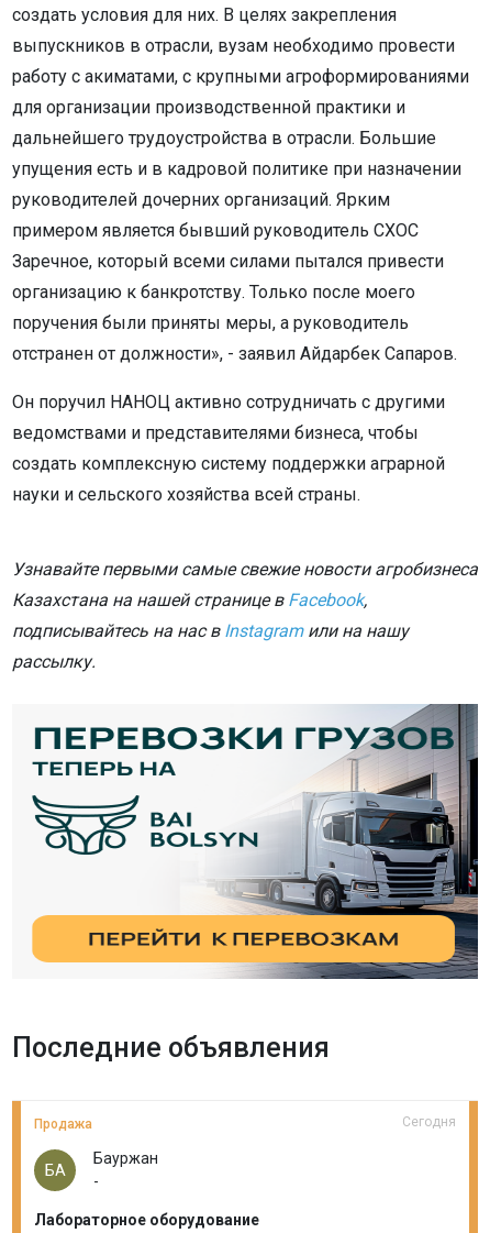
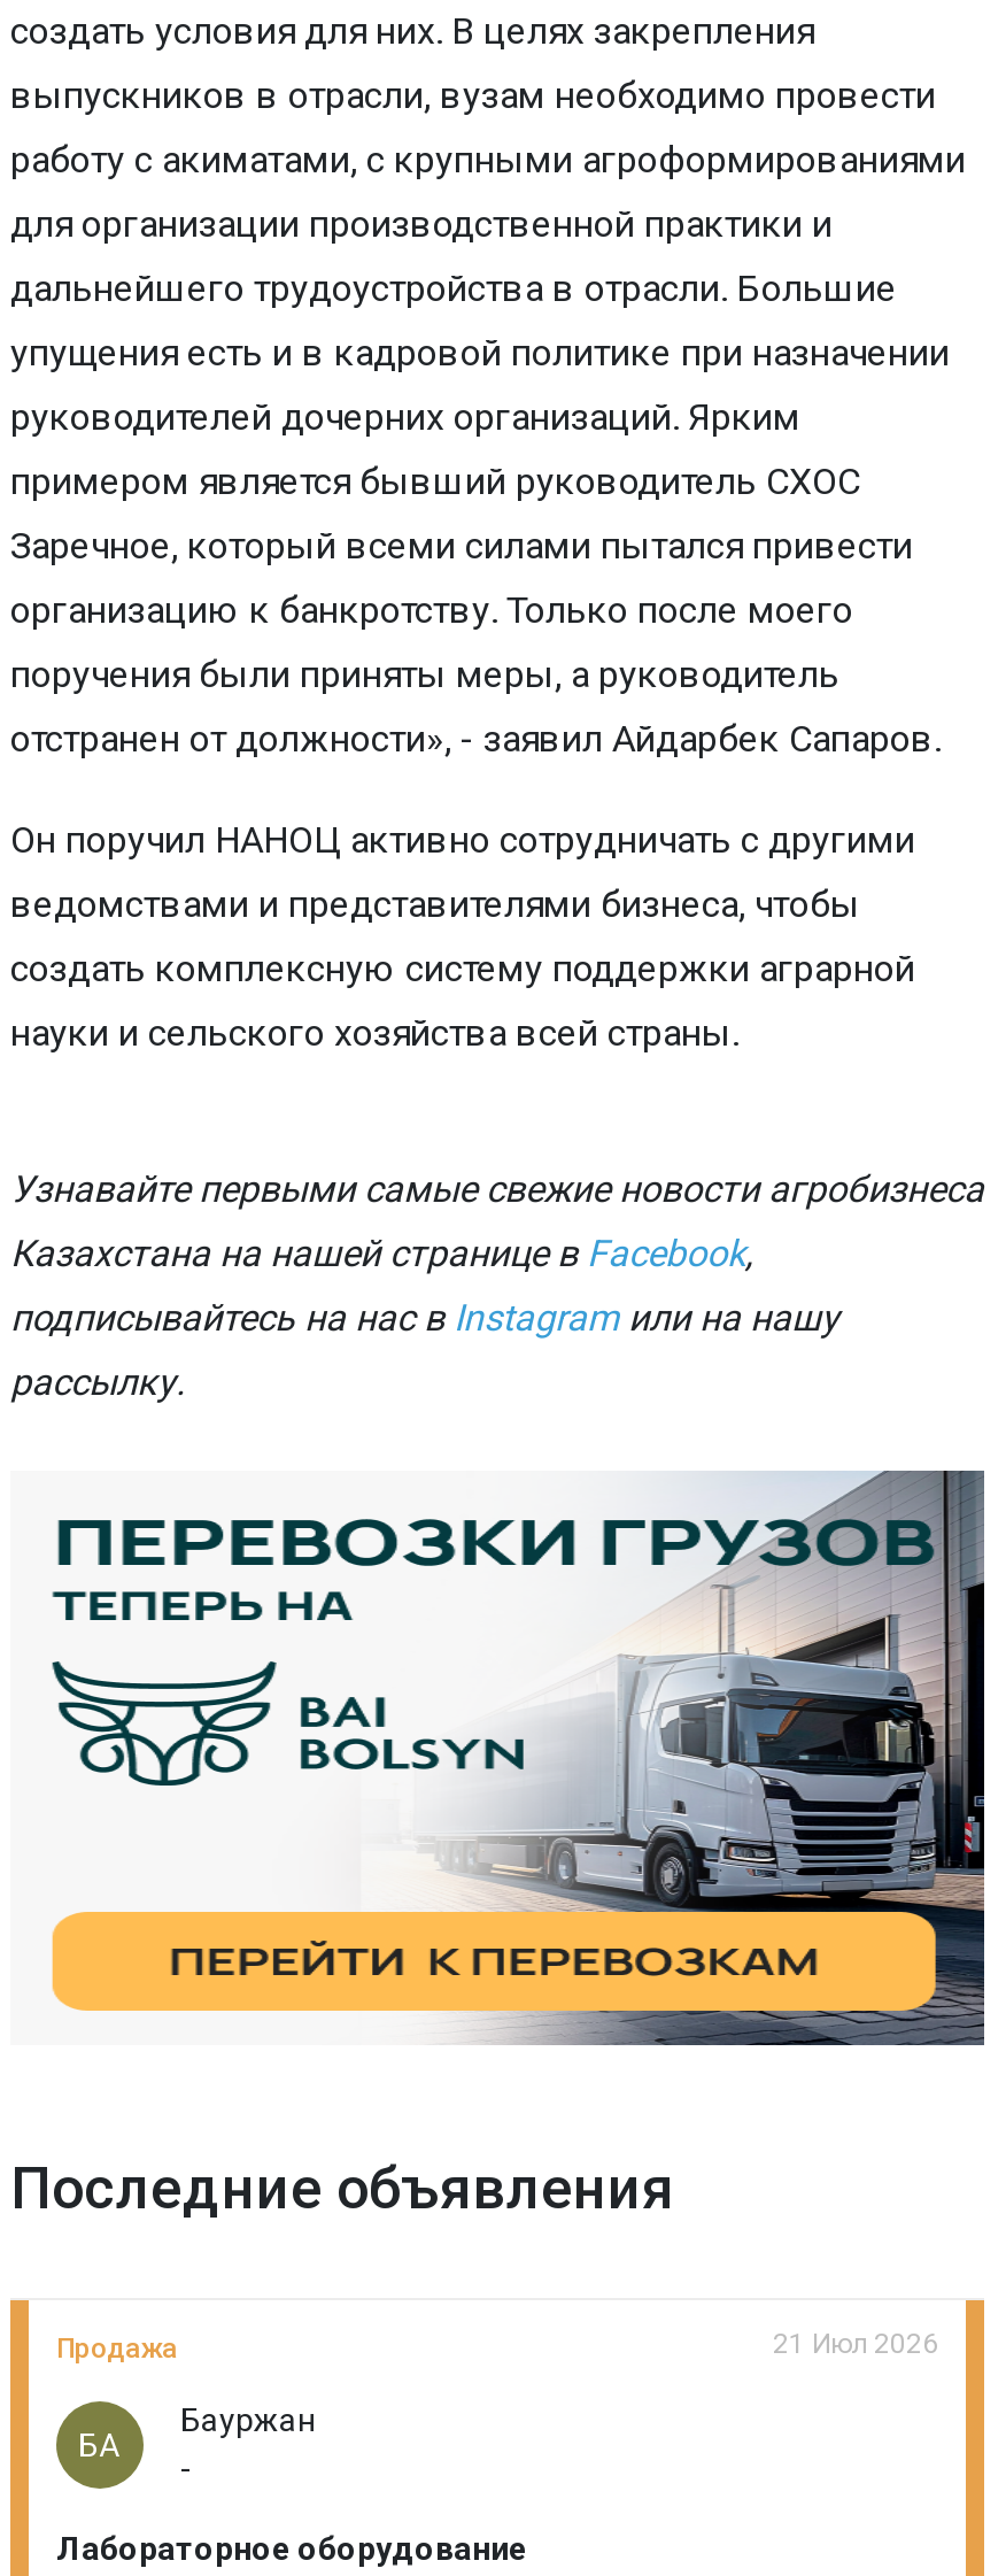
- Сегодня
+ 21 Июл 2026
